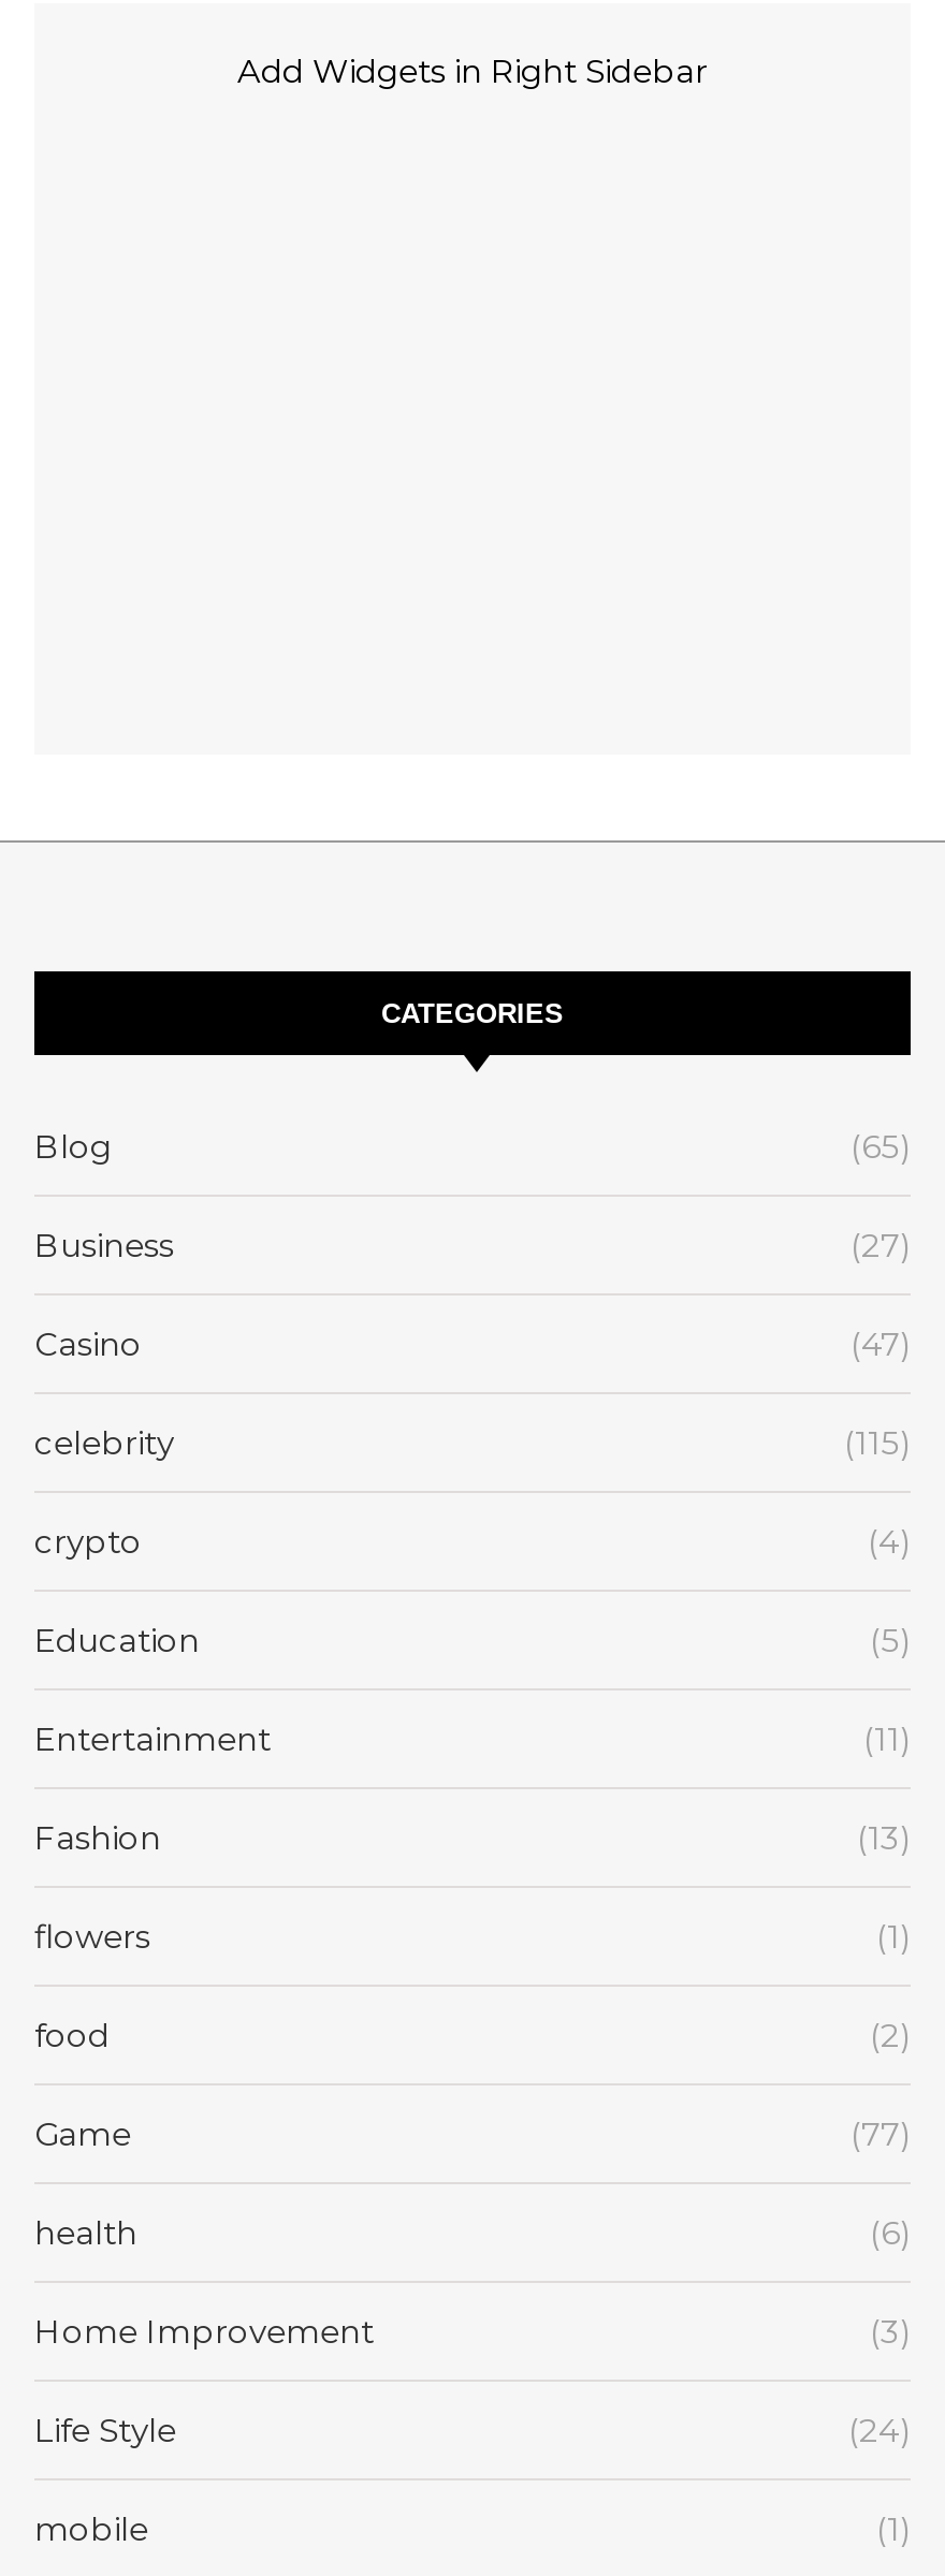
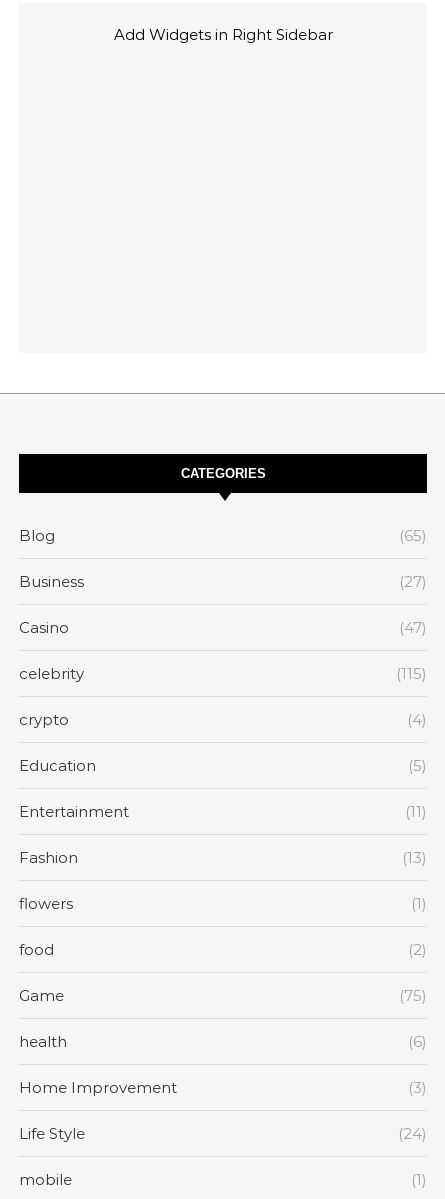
- (77)
+ (75)
